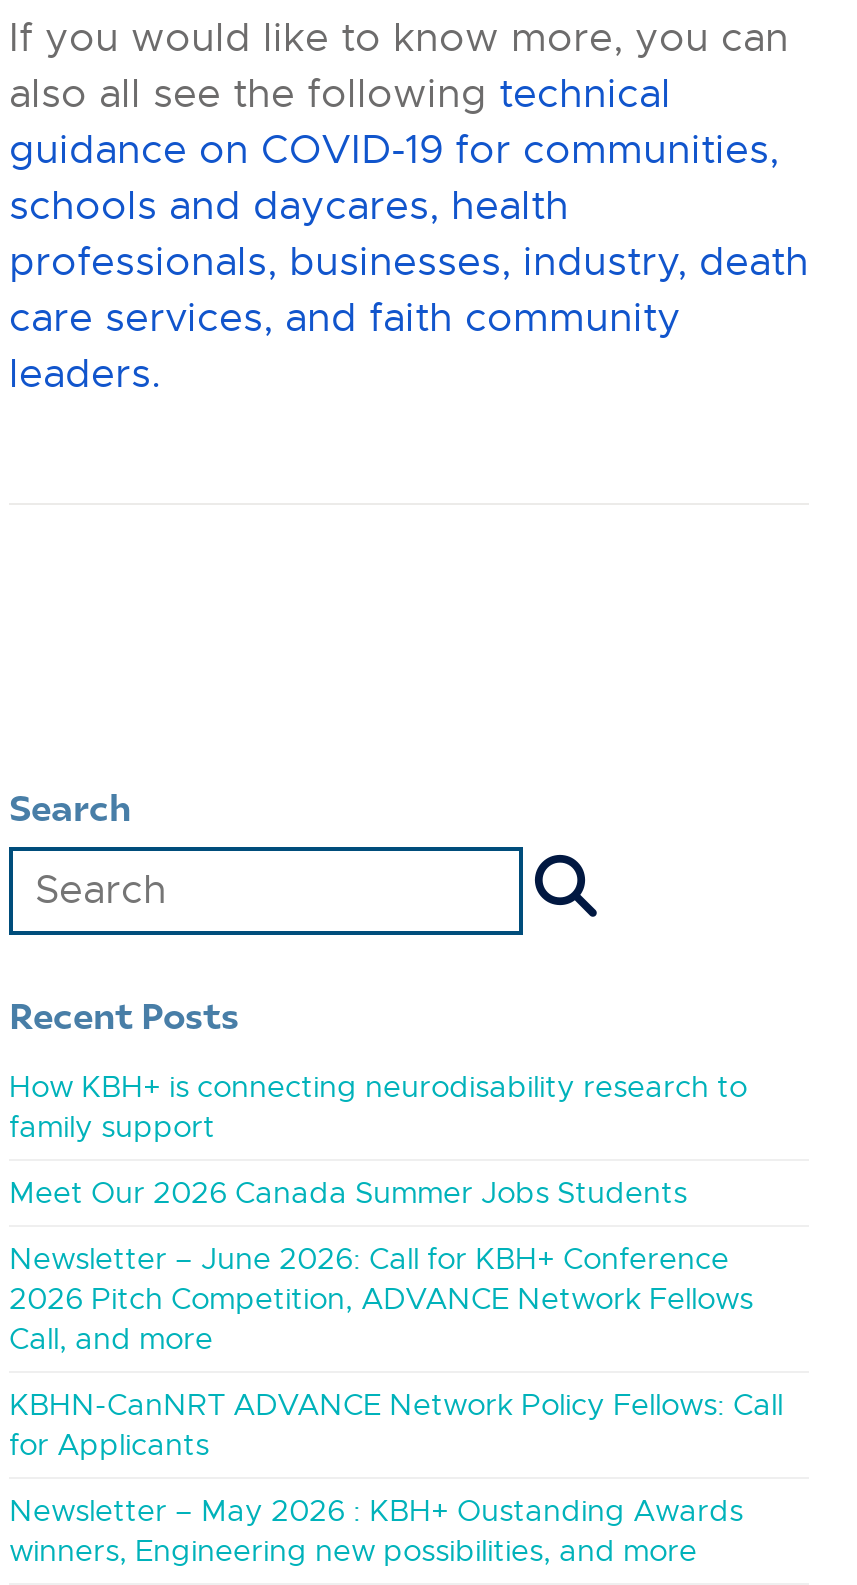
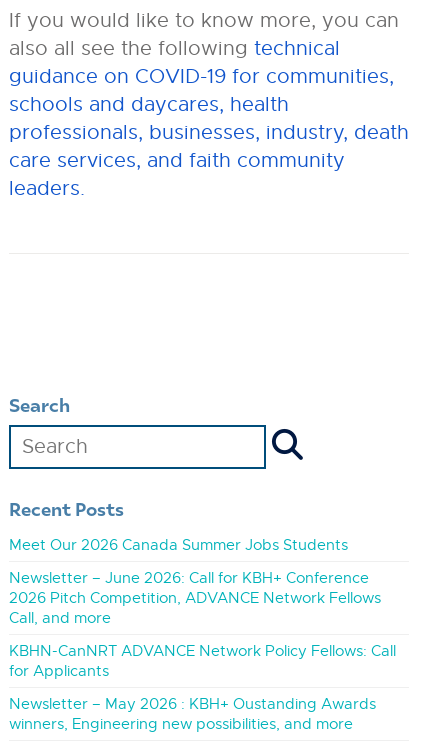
- How KBH+ is connecting neurodisability research to
- family support
